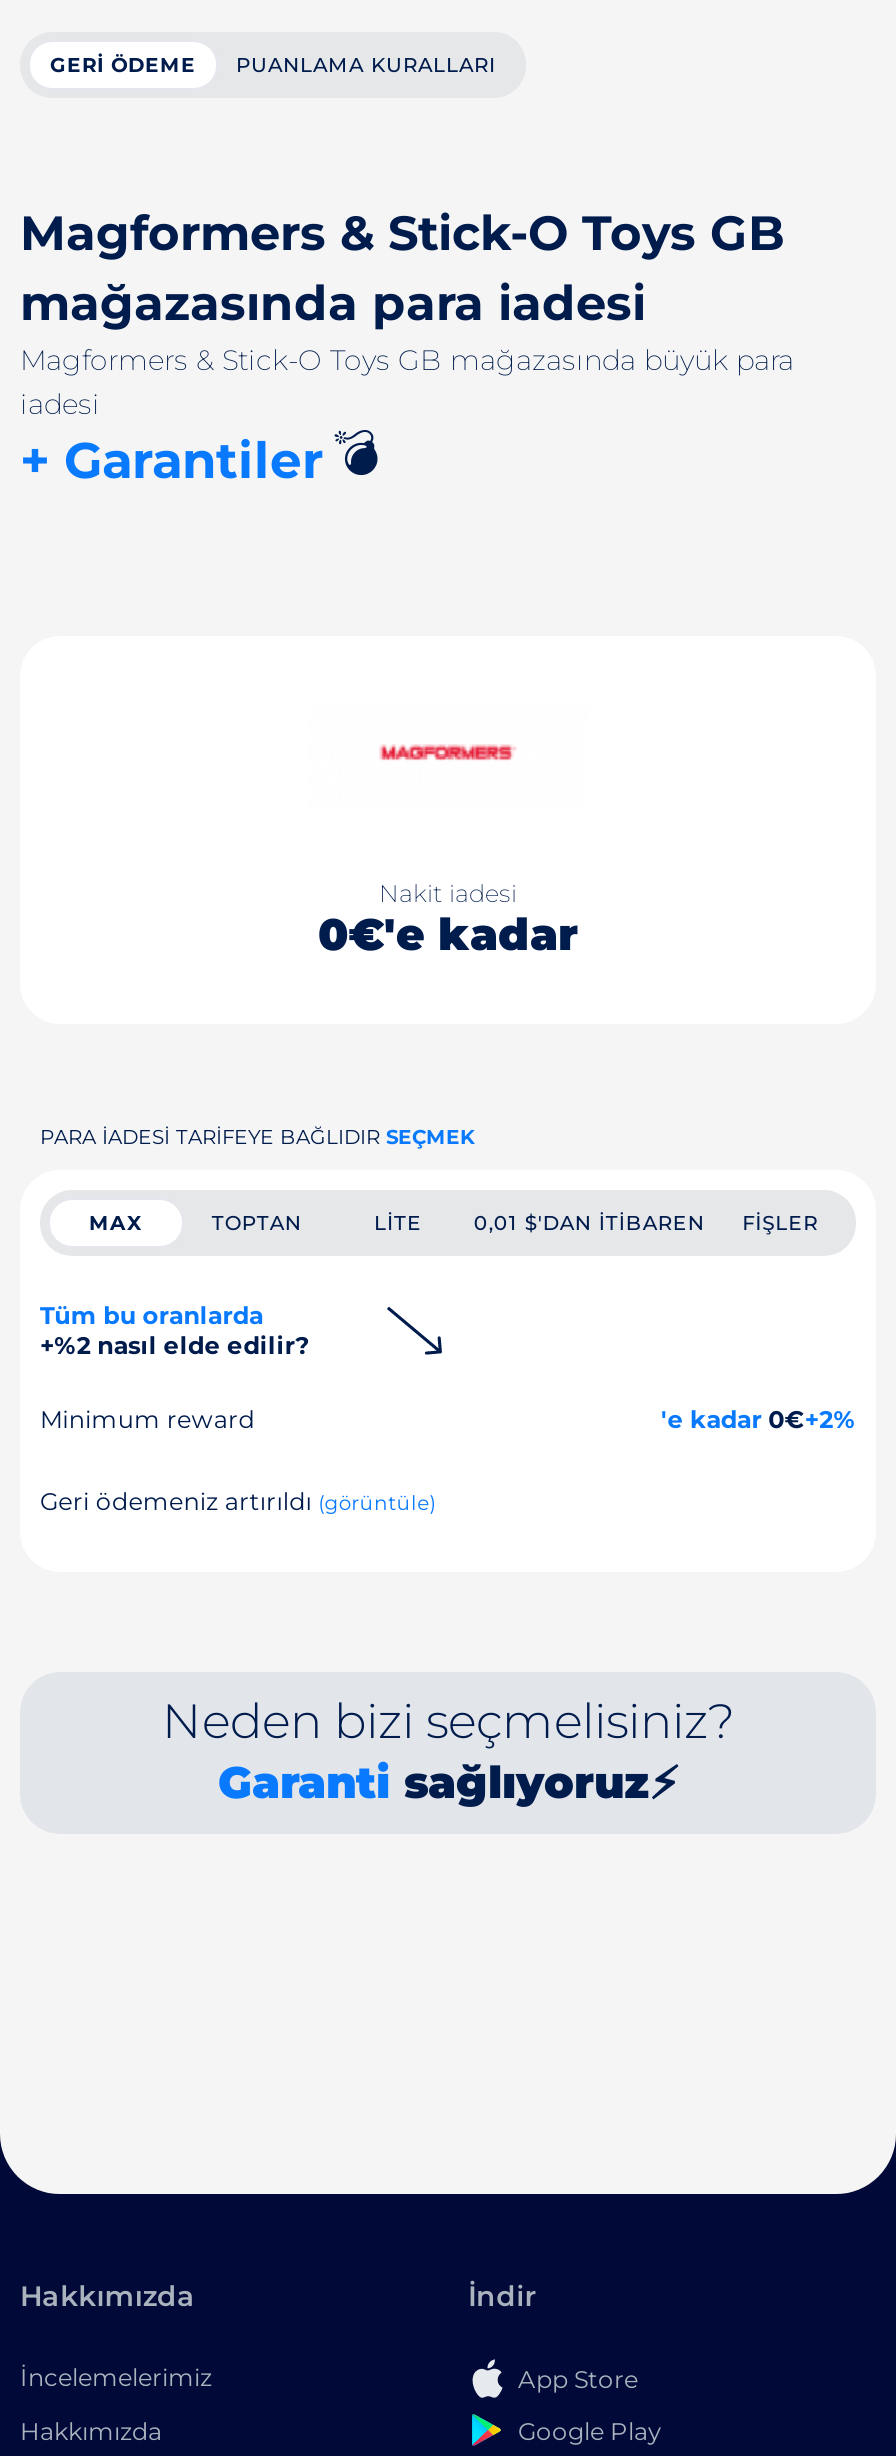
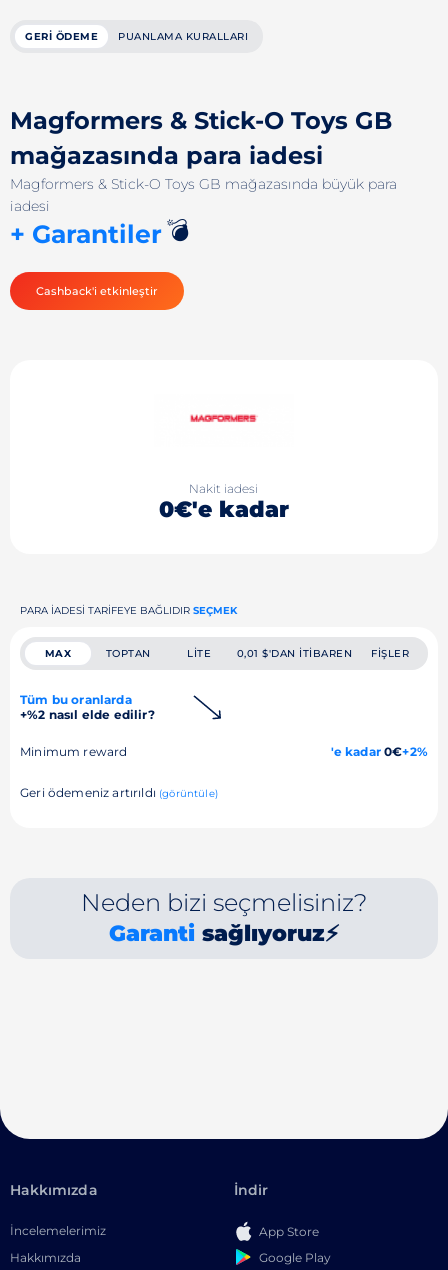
+ Cashback'i etkinleştir
